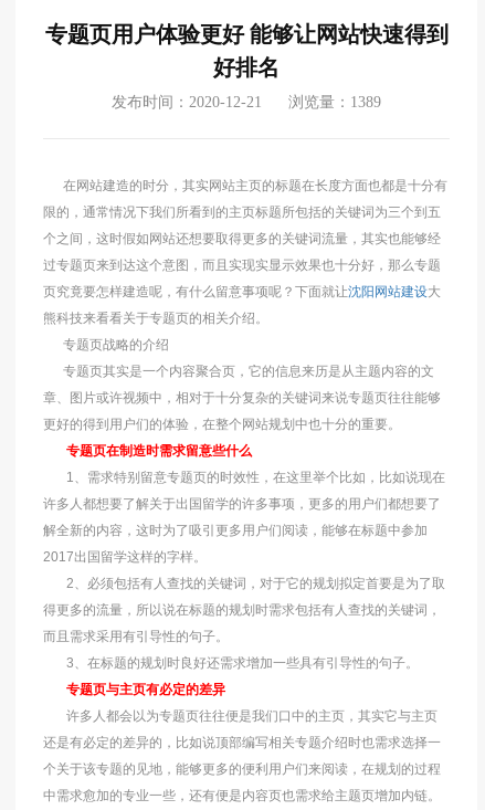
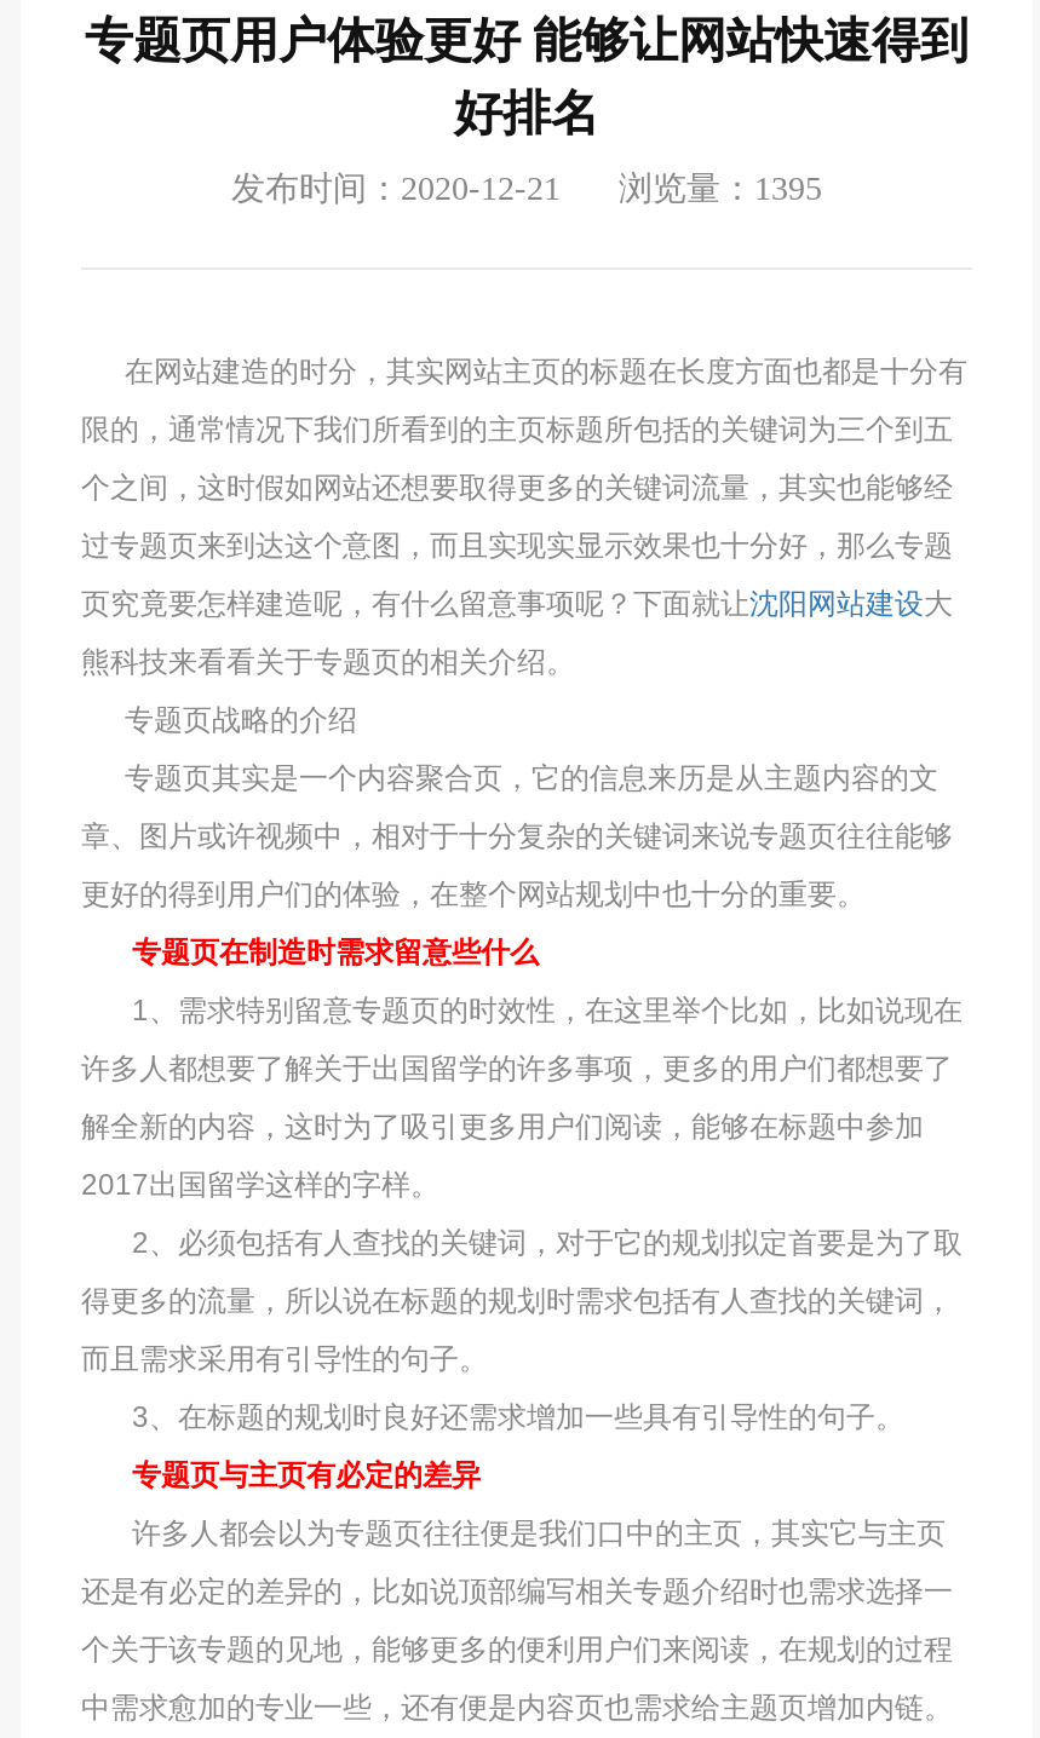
- 发布时间：2020-12-21 浏览量：1389
+ 发布时间：2020-12-21 浏览量：1395
